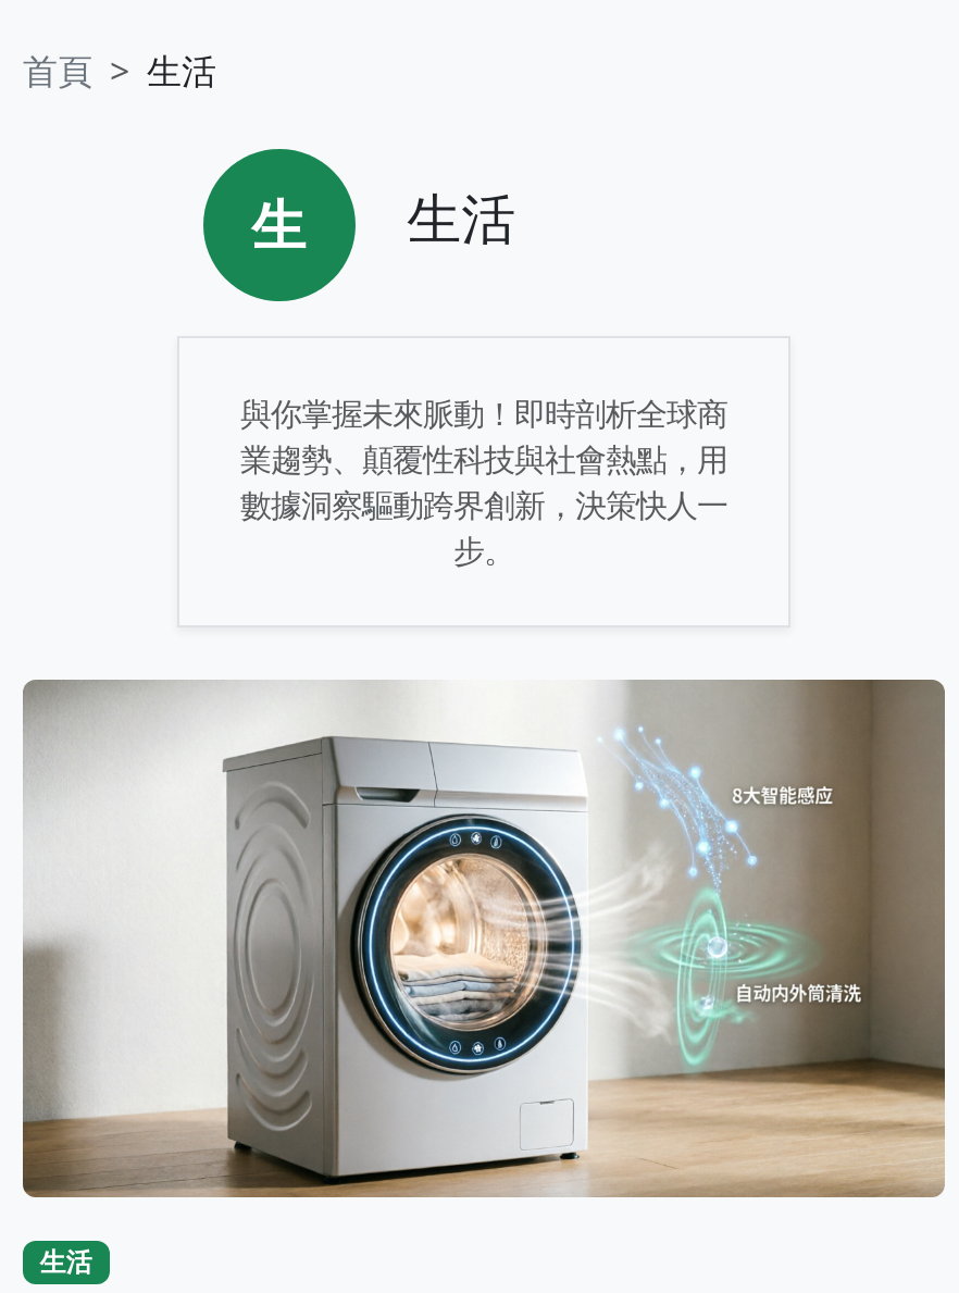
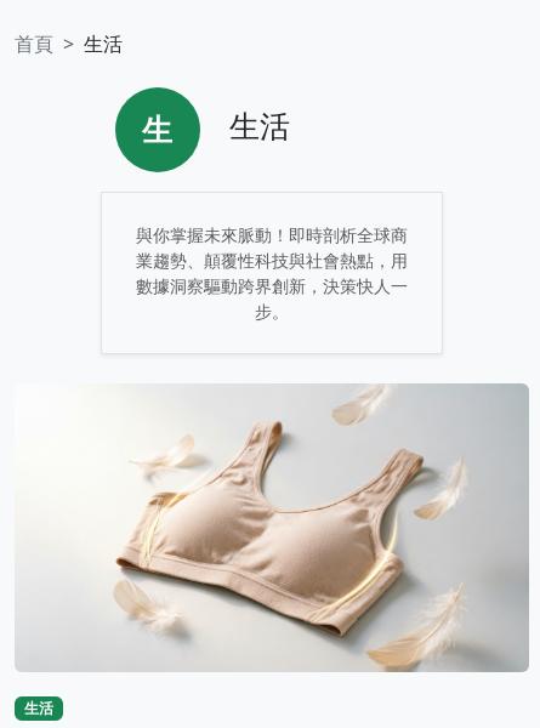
- [image]
+ [image]
